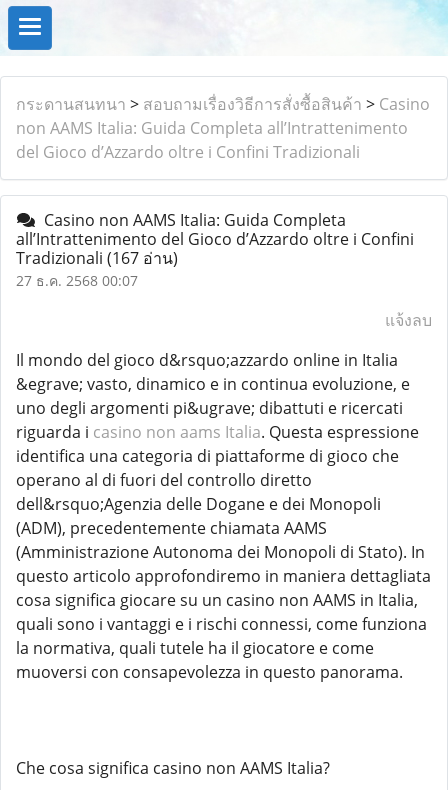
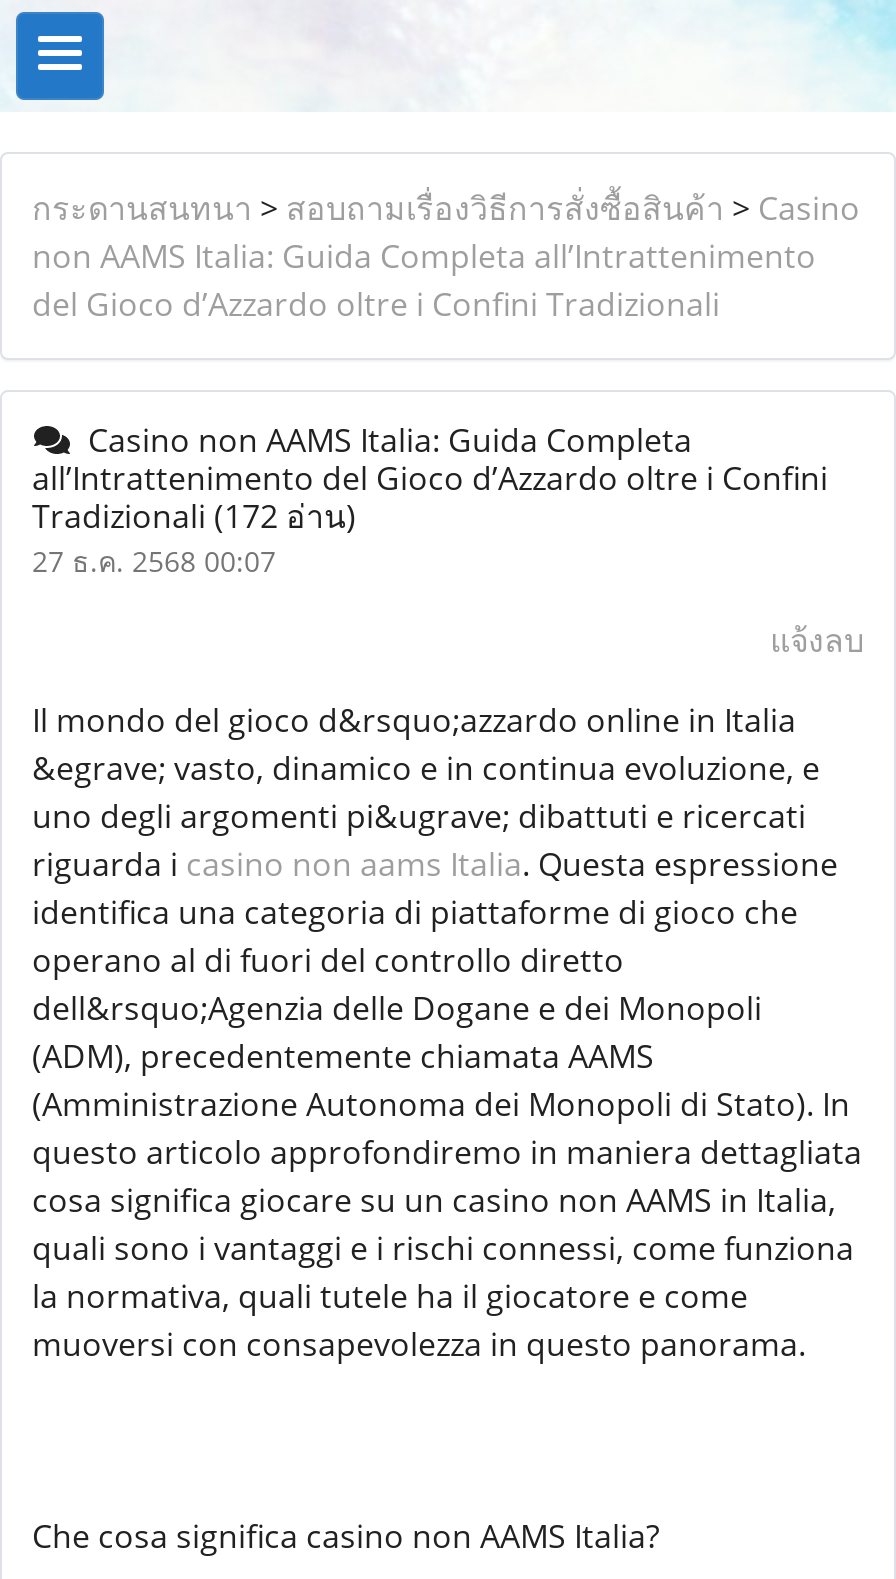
- Tradizionali (167 อ่าน)
+ Tradizionali (172 อ่าน)
